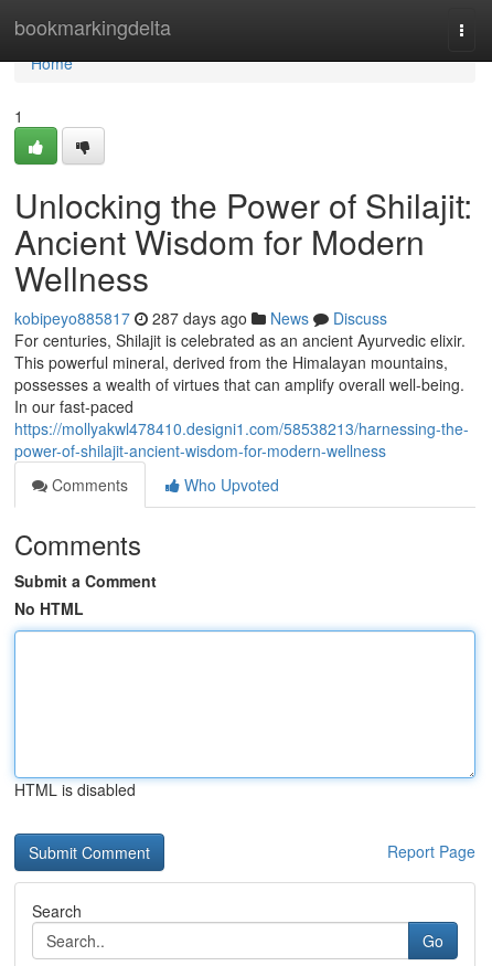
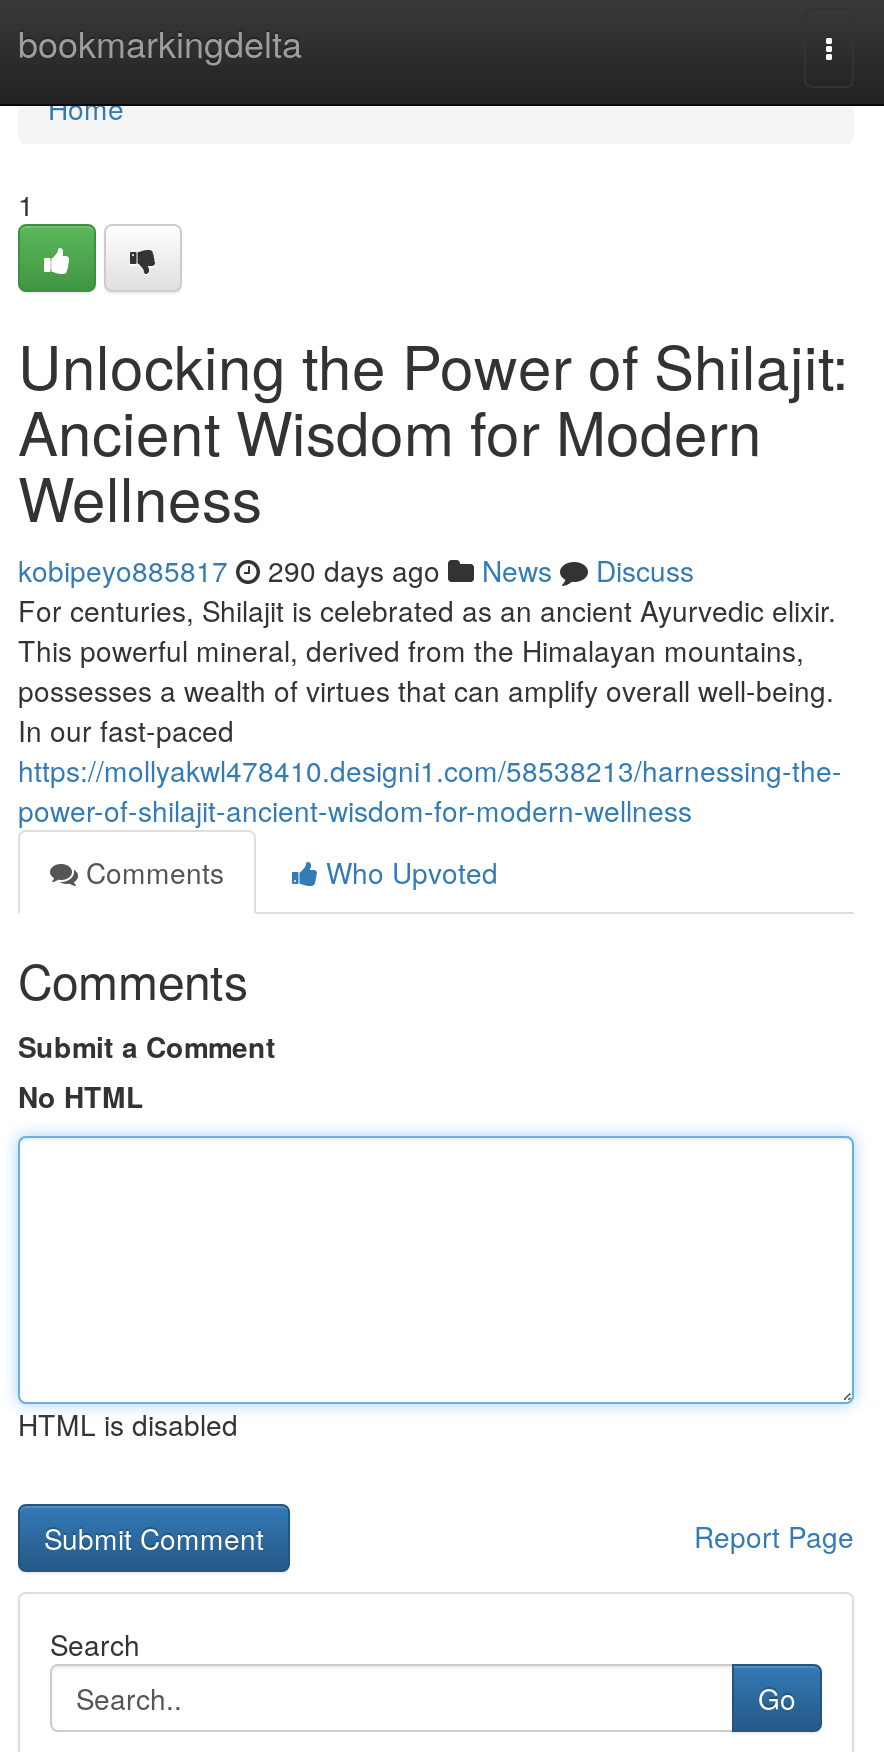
- kobipeyo885817 287 days ago News Discuss
+ kobipeyo885817 290 days ago News Discuss
